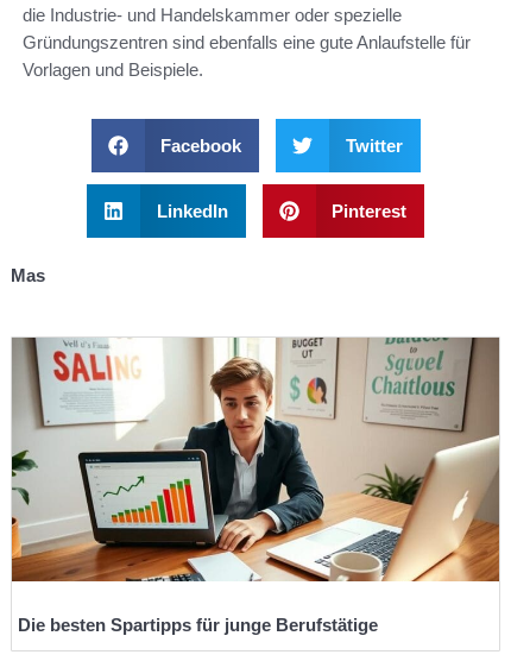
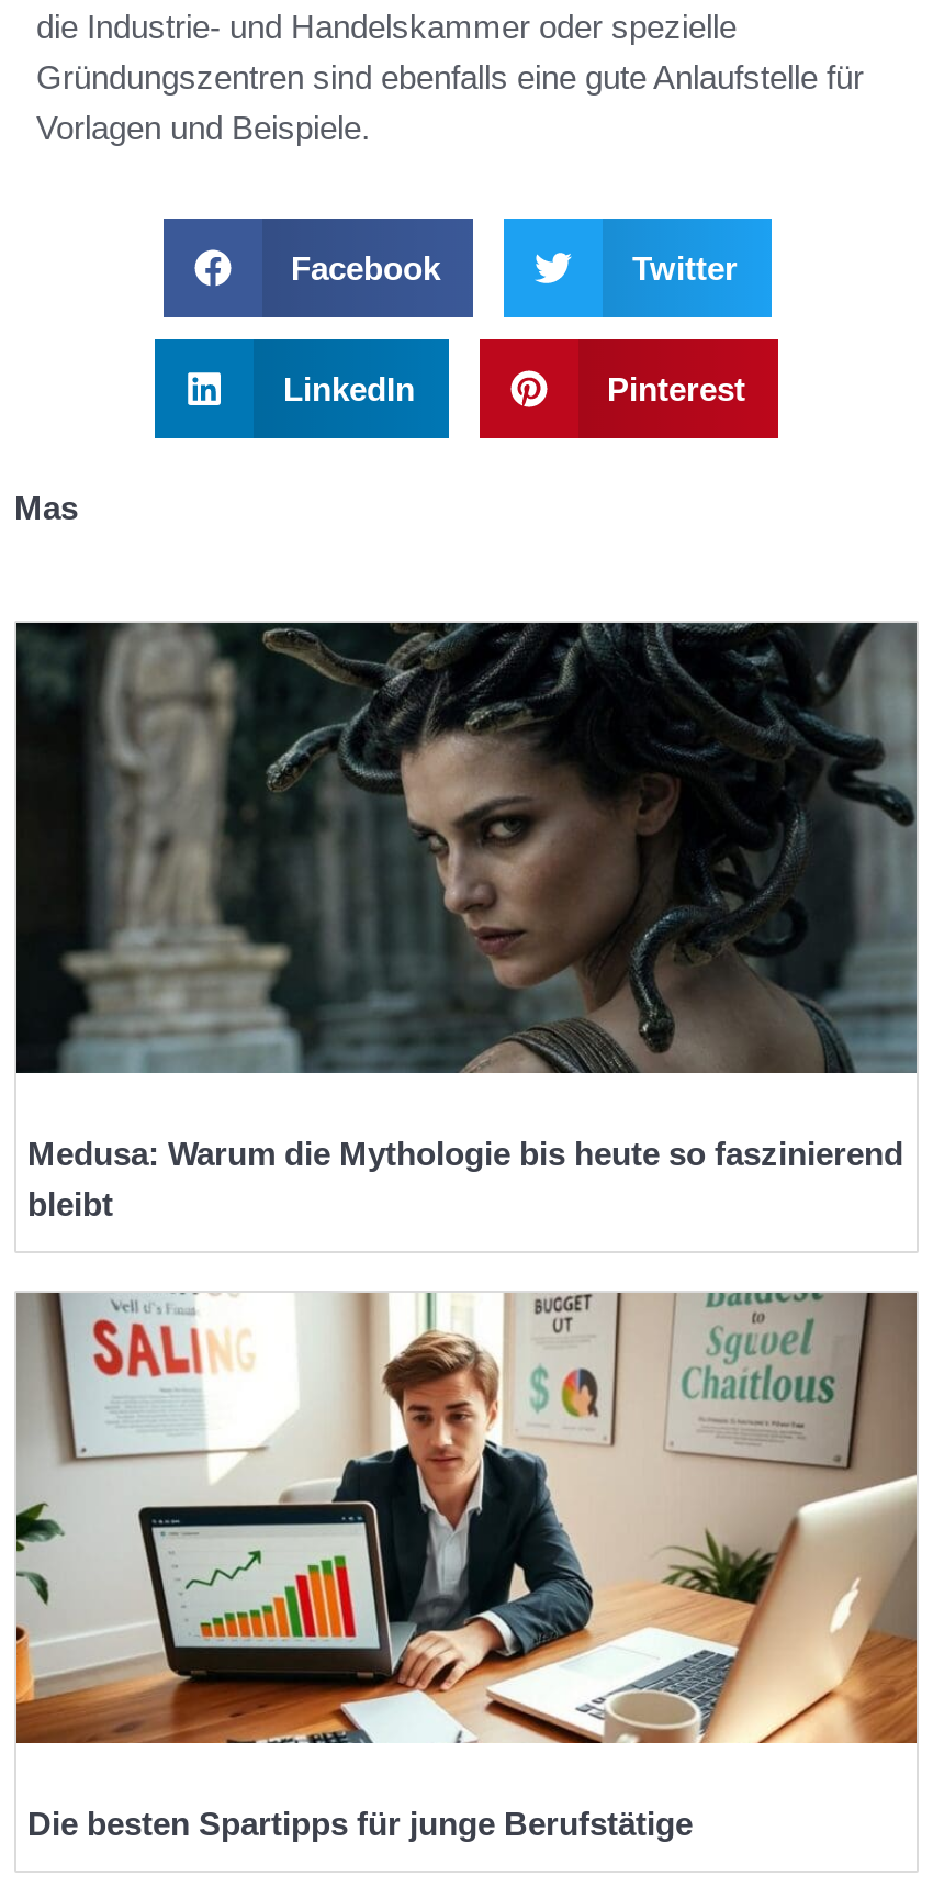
+ [image]
+ Medusa: Warum die Mythologie bis heute so faszinierend
+ bleibt
